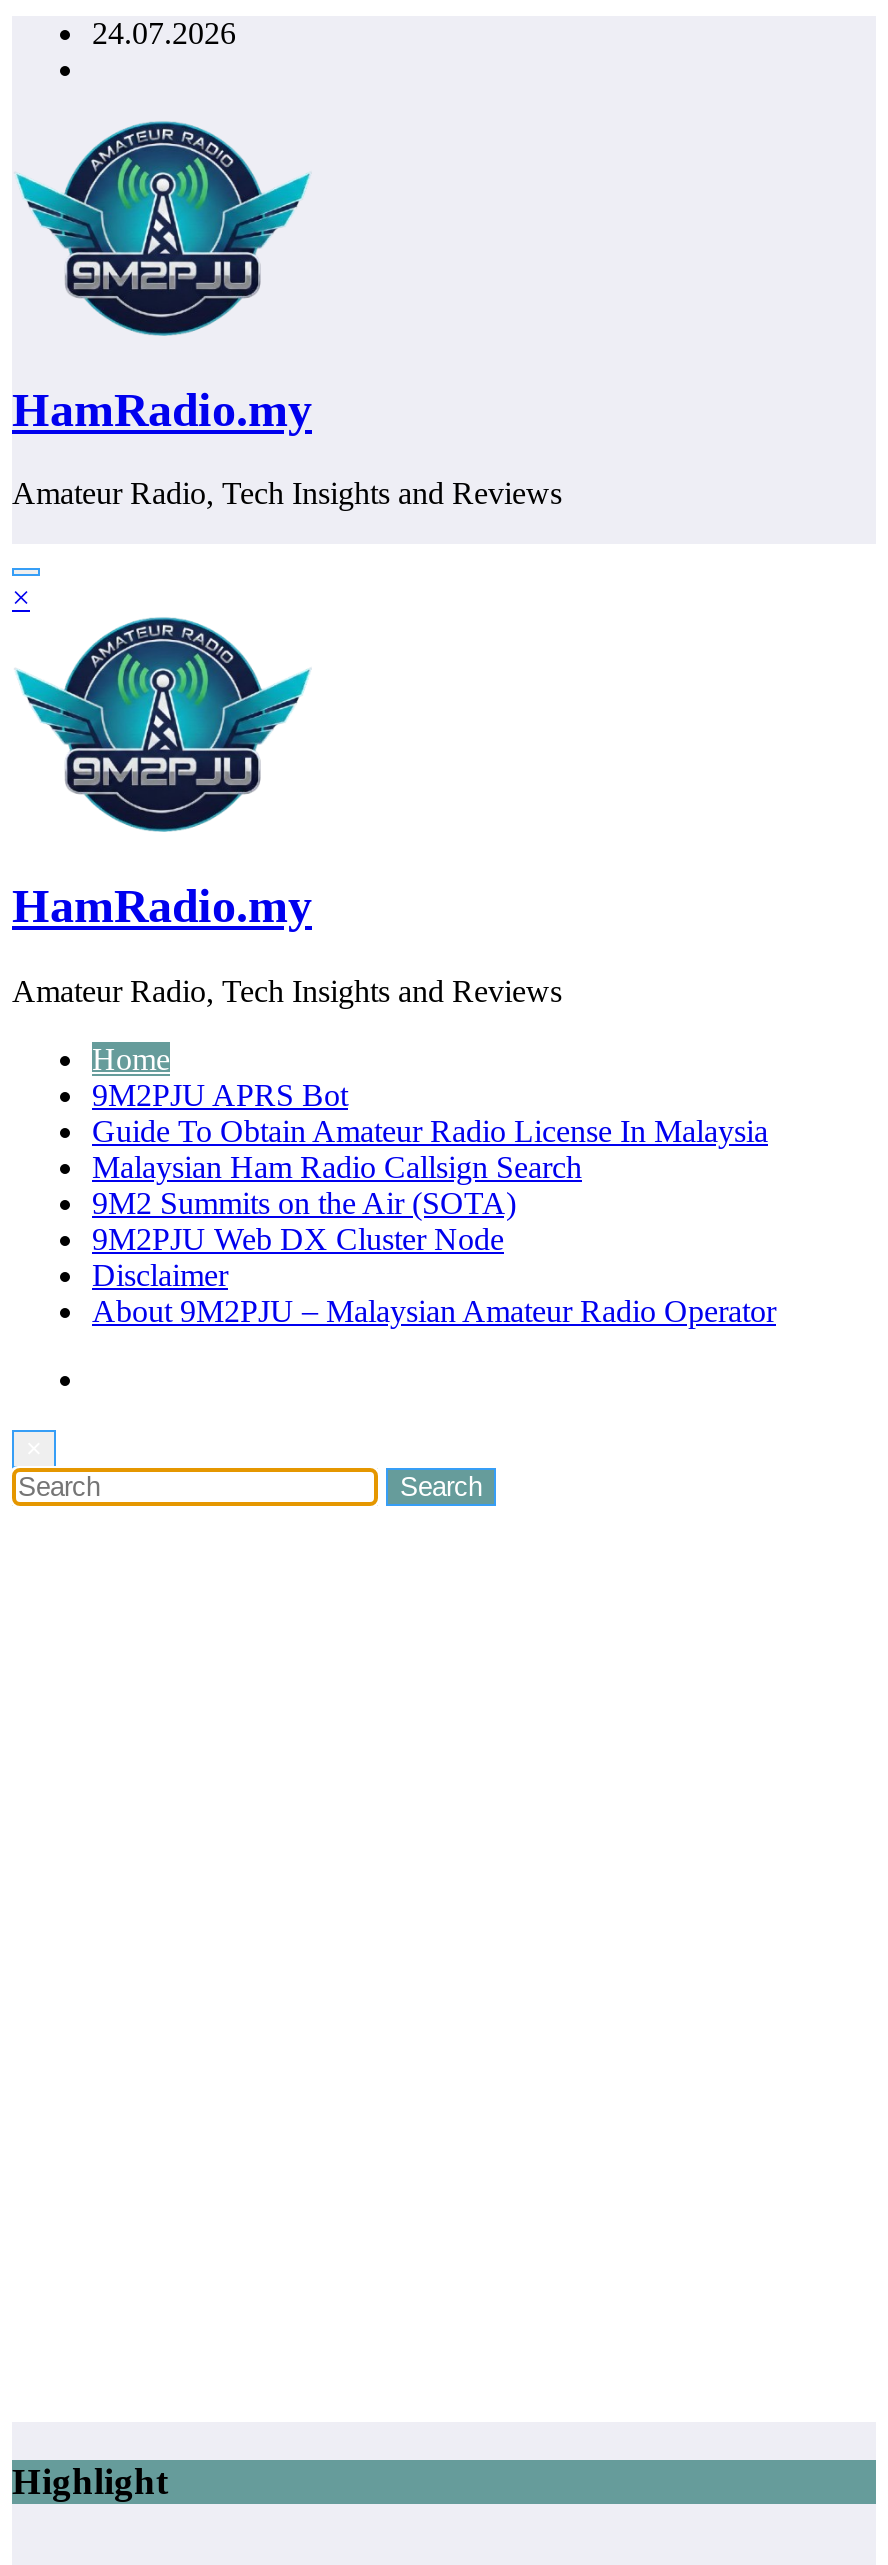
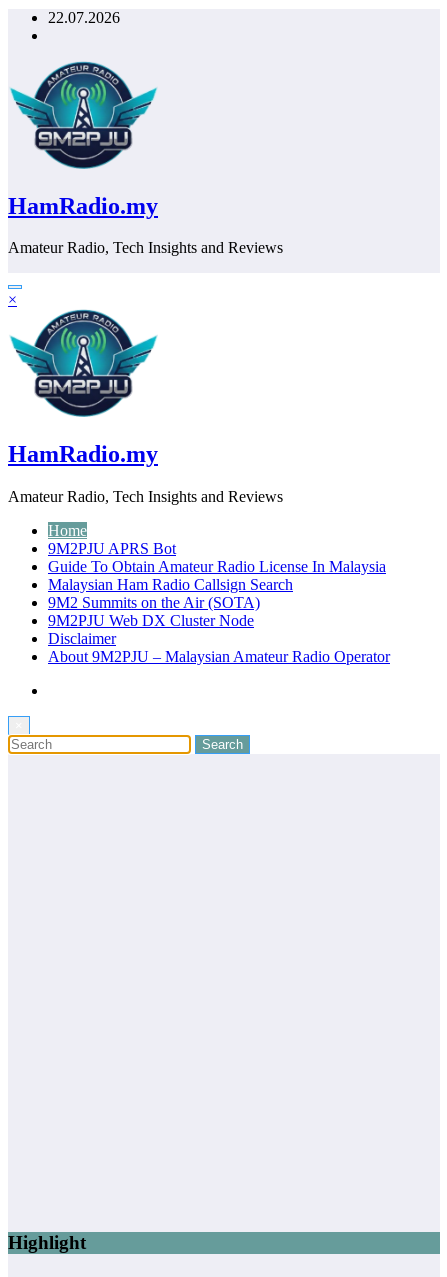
- 24.07.2026
+ 22.07.2026
